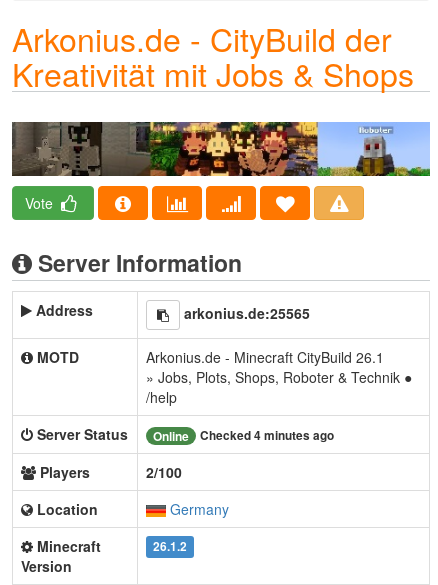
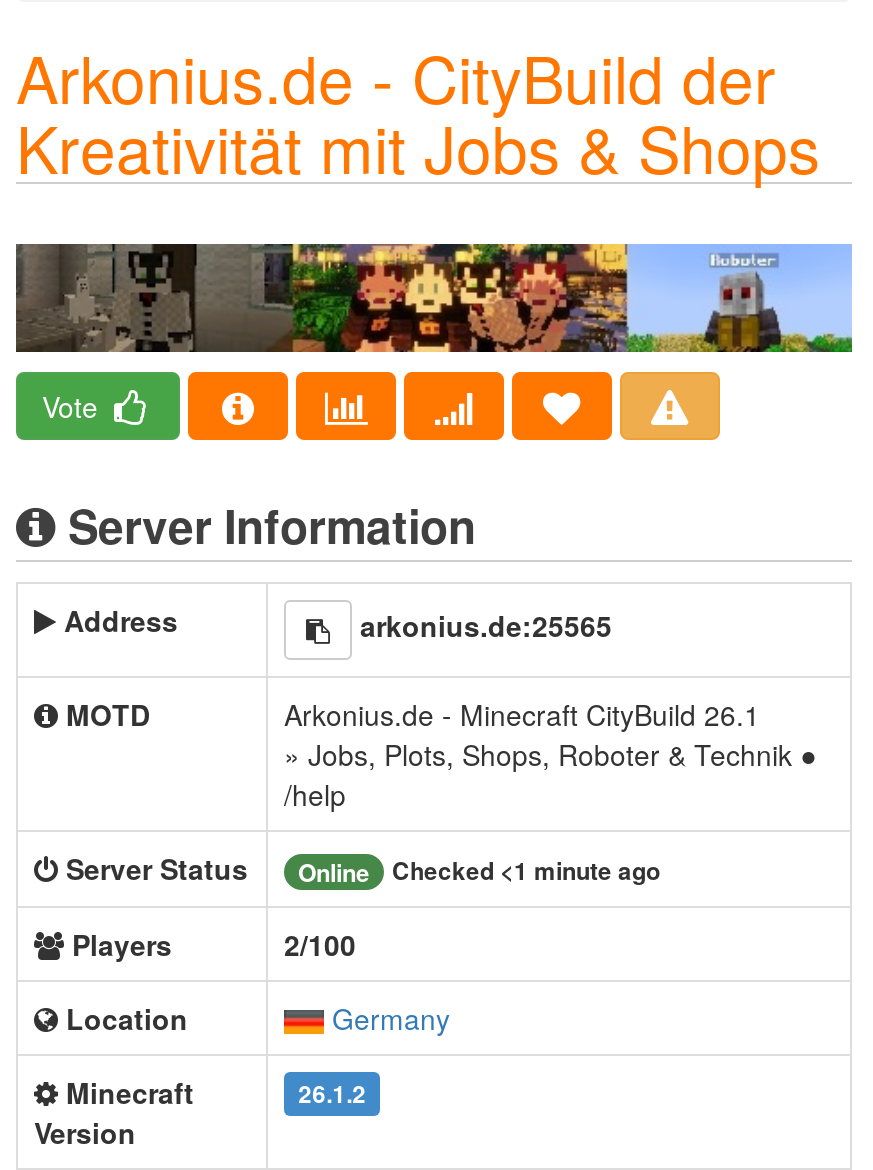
- Checked 4 minutes ago
+ Checked <1 minute ago
